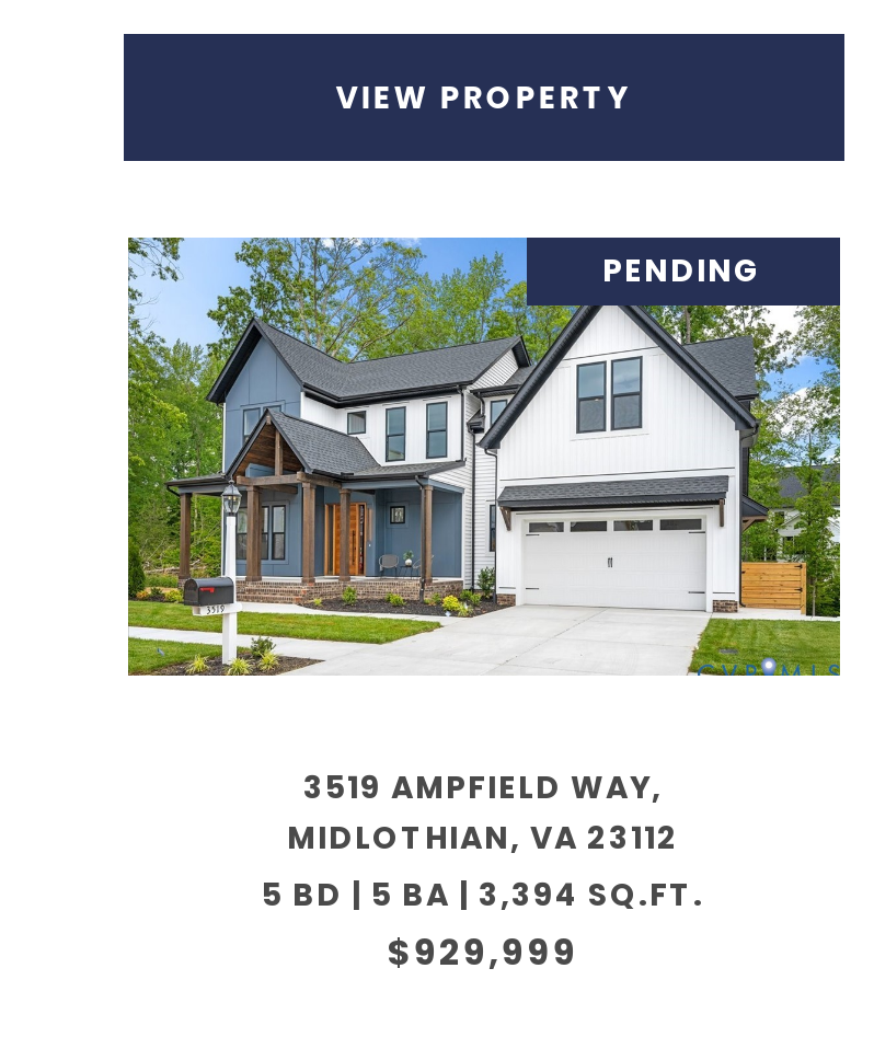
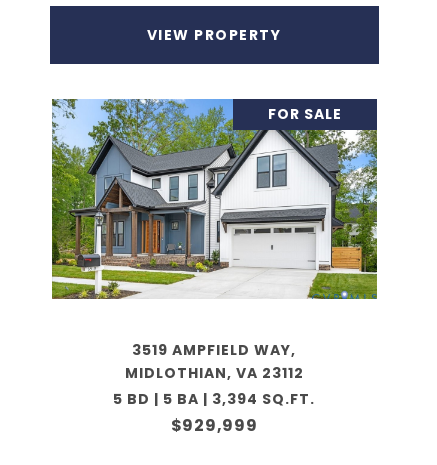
- PENDING
+ FOR SALE
